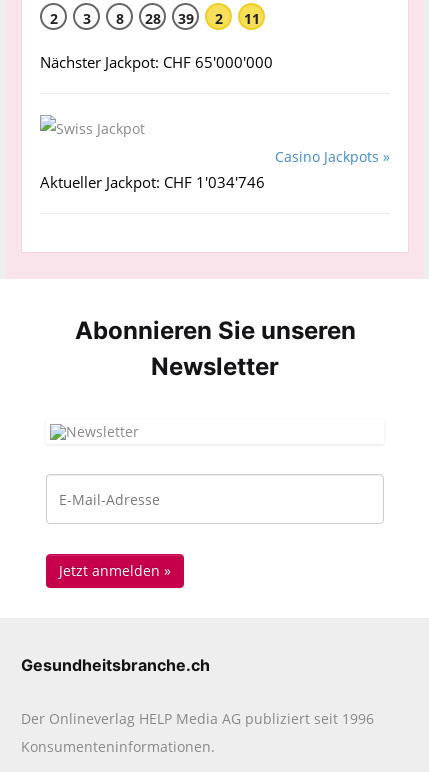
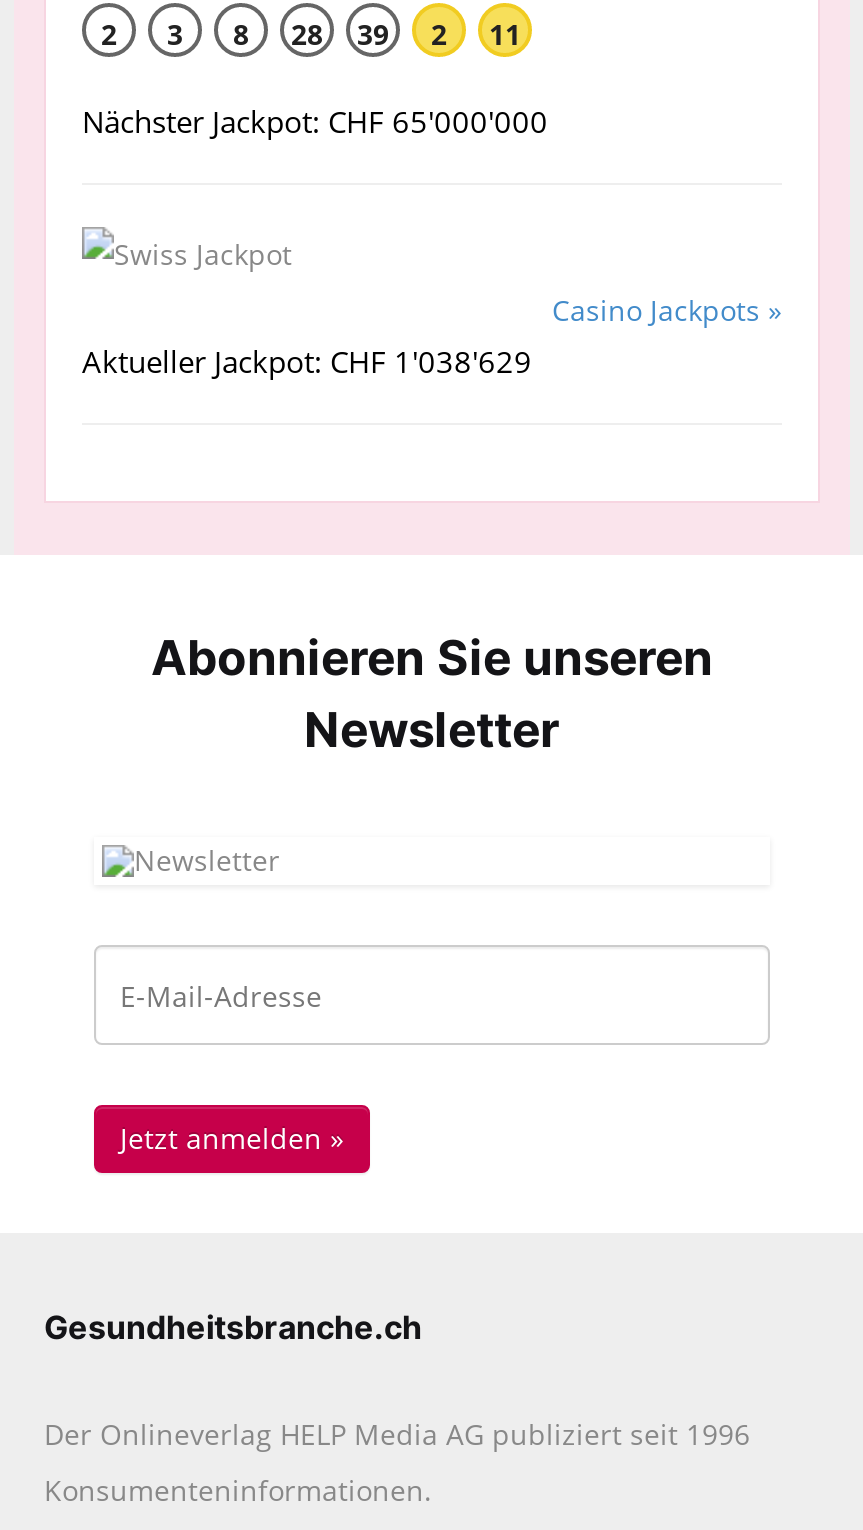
- Aktueller Jackpot: CHF 1'034'746
+ Aktueller Jackpot: CHF 1'038'629
